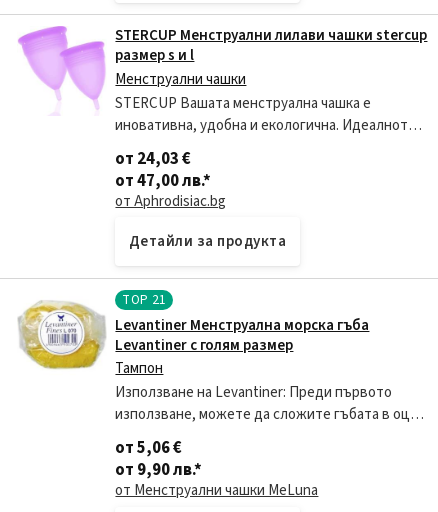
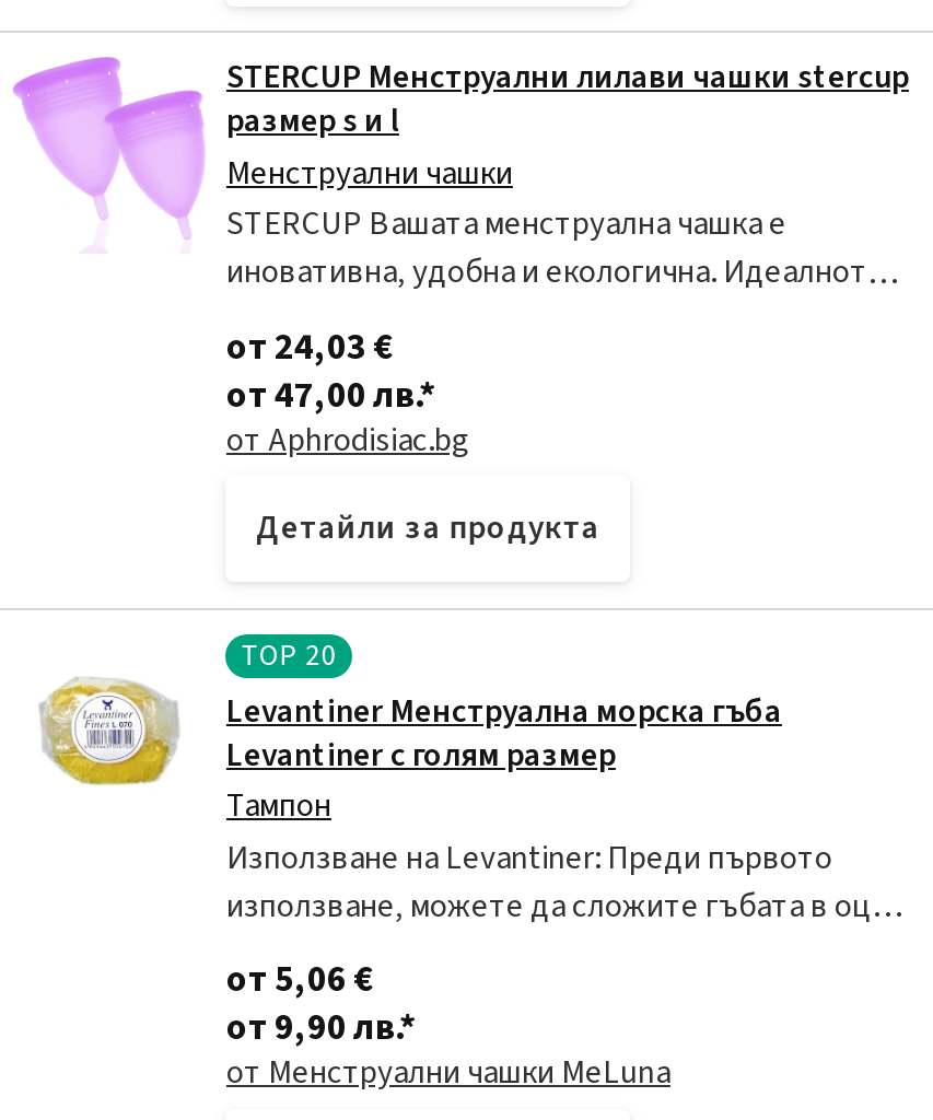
- [image]
- TOP21
+ [image]
+ TOP20
